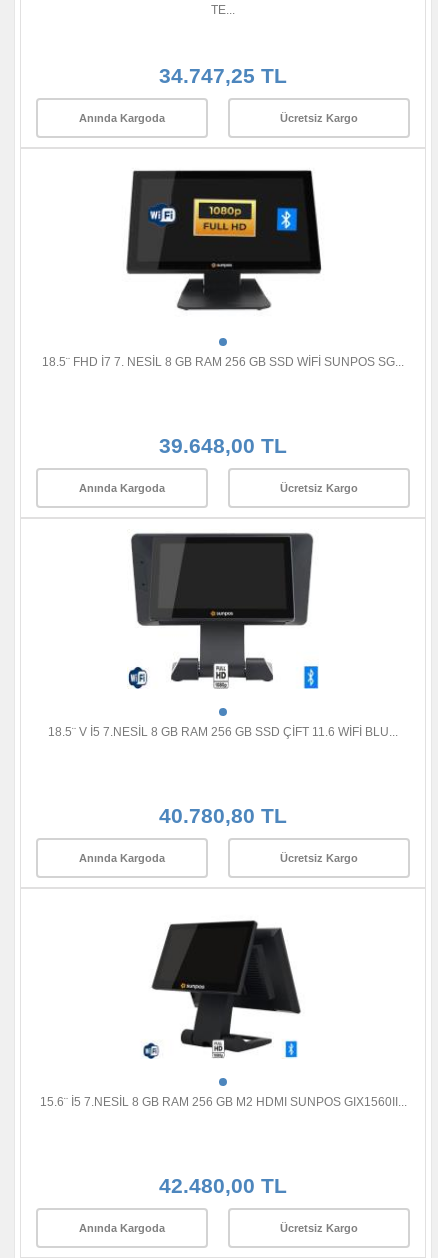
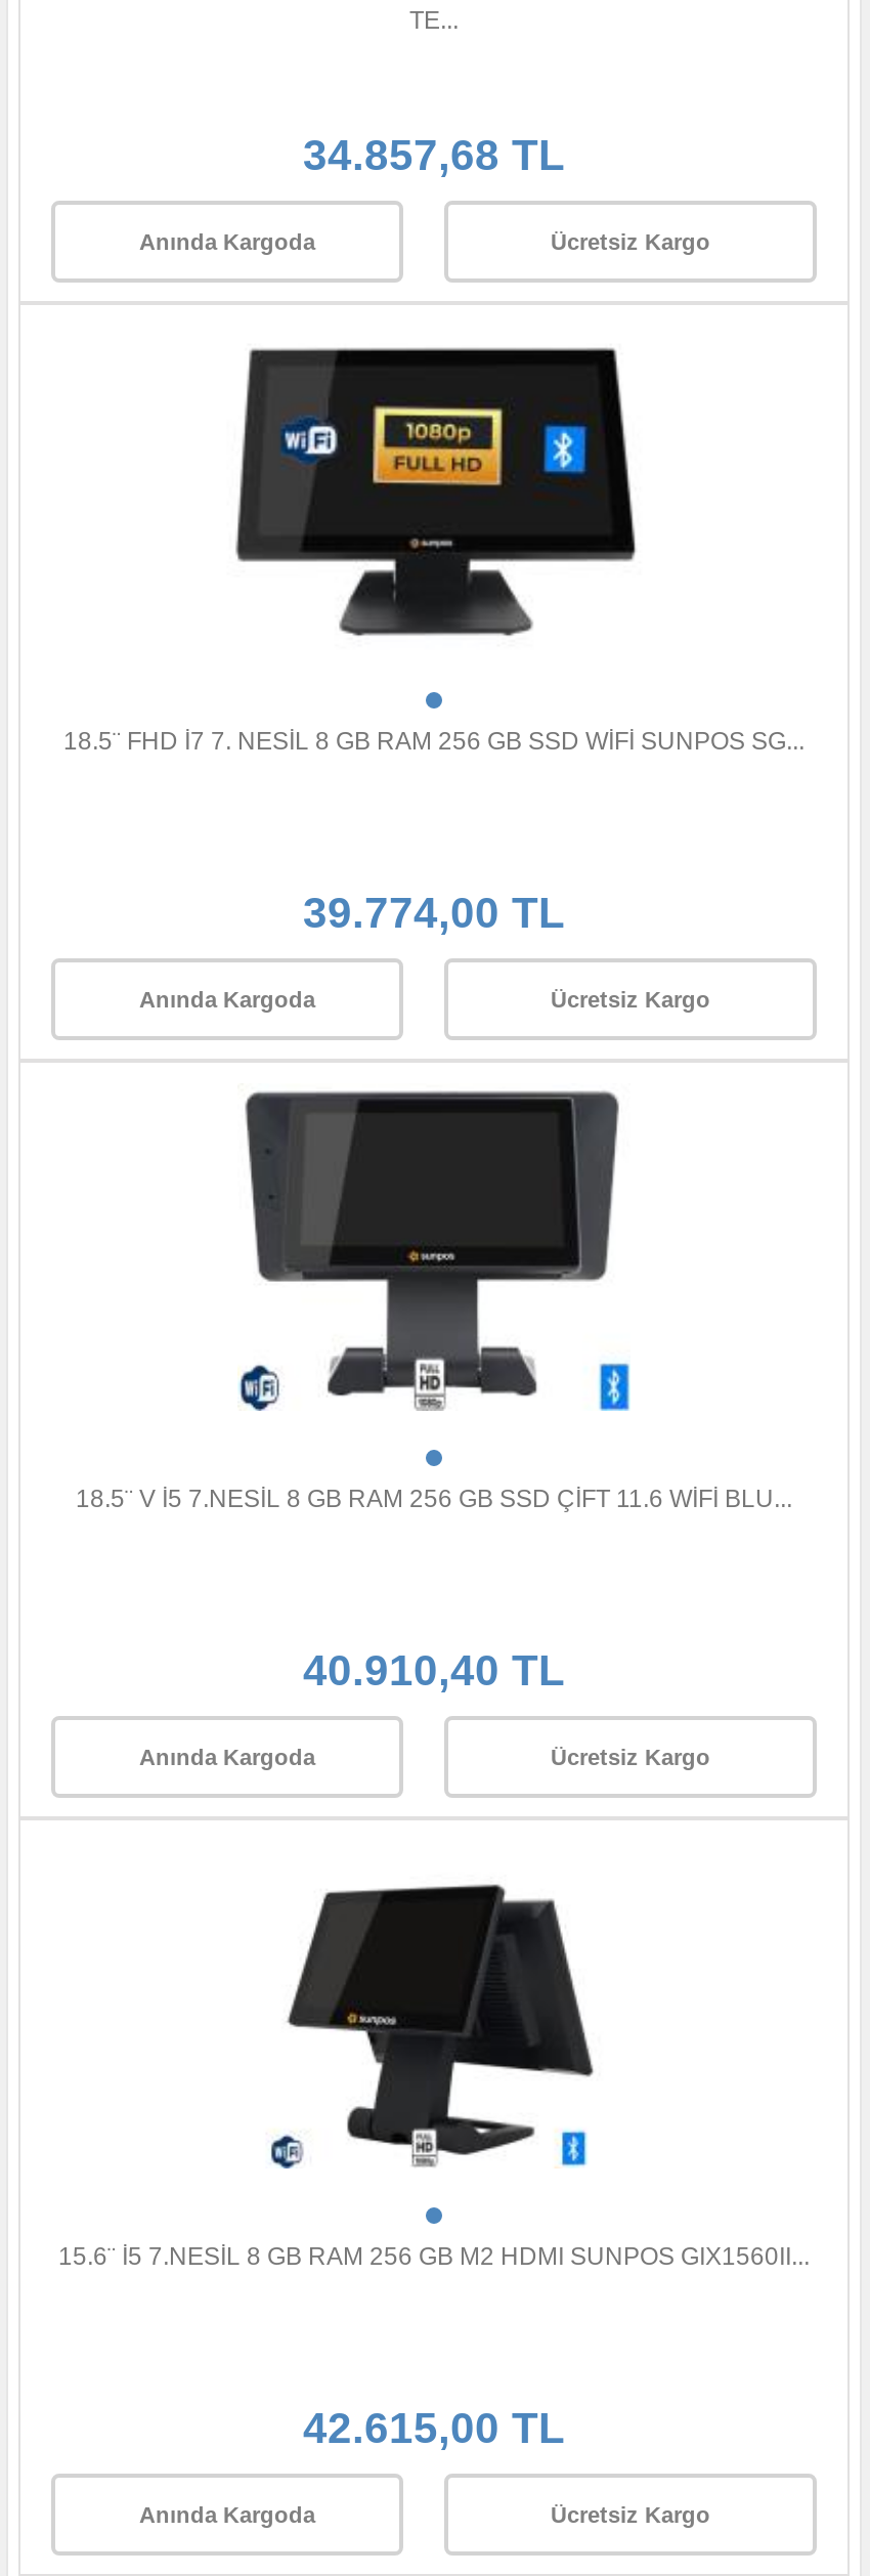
- 34.747,25 TL
+ 34.857,68 TL

- 39.648,00 TL
+ 39.774,00 TL

- 40.780,80 TL
+ 40.910,40 TL

- 42.480,00 TL
+ 42.615,00 TL
